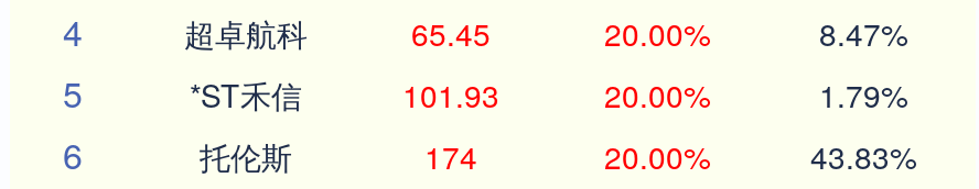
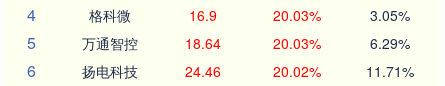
- 超卓航科
- 65.45
- 20.00%
- 8.47%
+ 格科微
+ 16.9
+ 20.03%
+ 3.05%

- *ST禾信
- 101.93
- 20.00%
- 1.79%
+ 万通智控
+ 18.64
+ 20.03%
+ 6.29%

- 托伦斯
- 174
- 20.00%
- 43.83%
+ 扬电科技
+ 24.46
+ 20.02%
+ 11.71%
